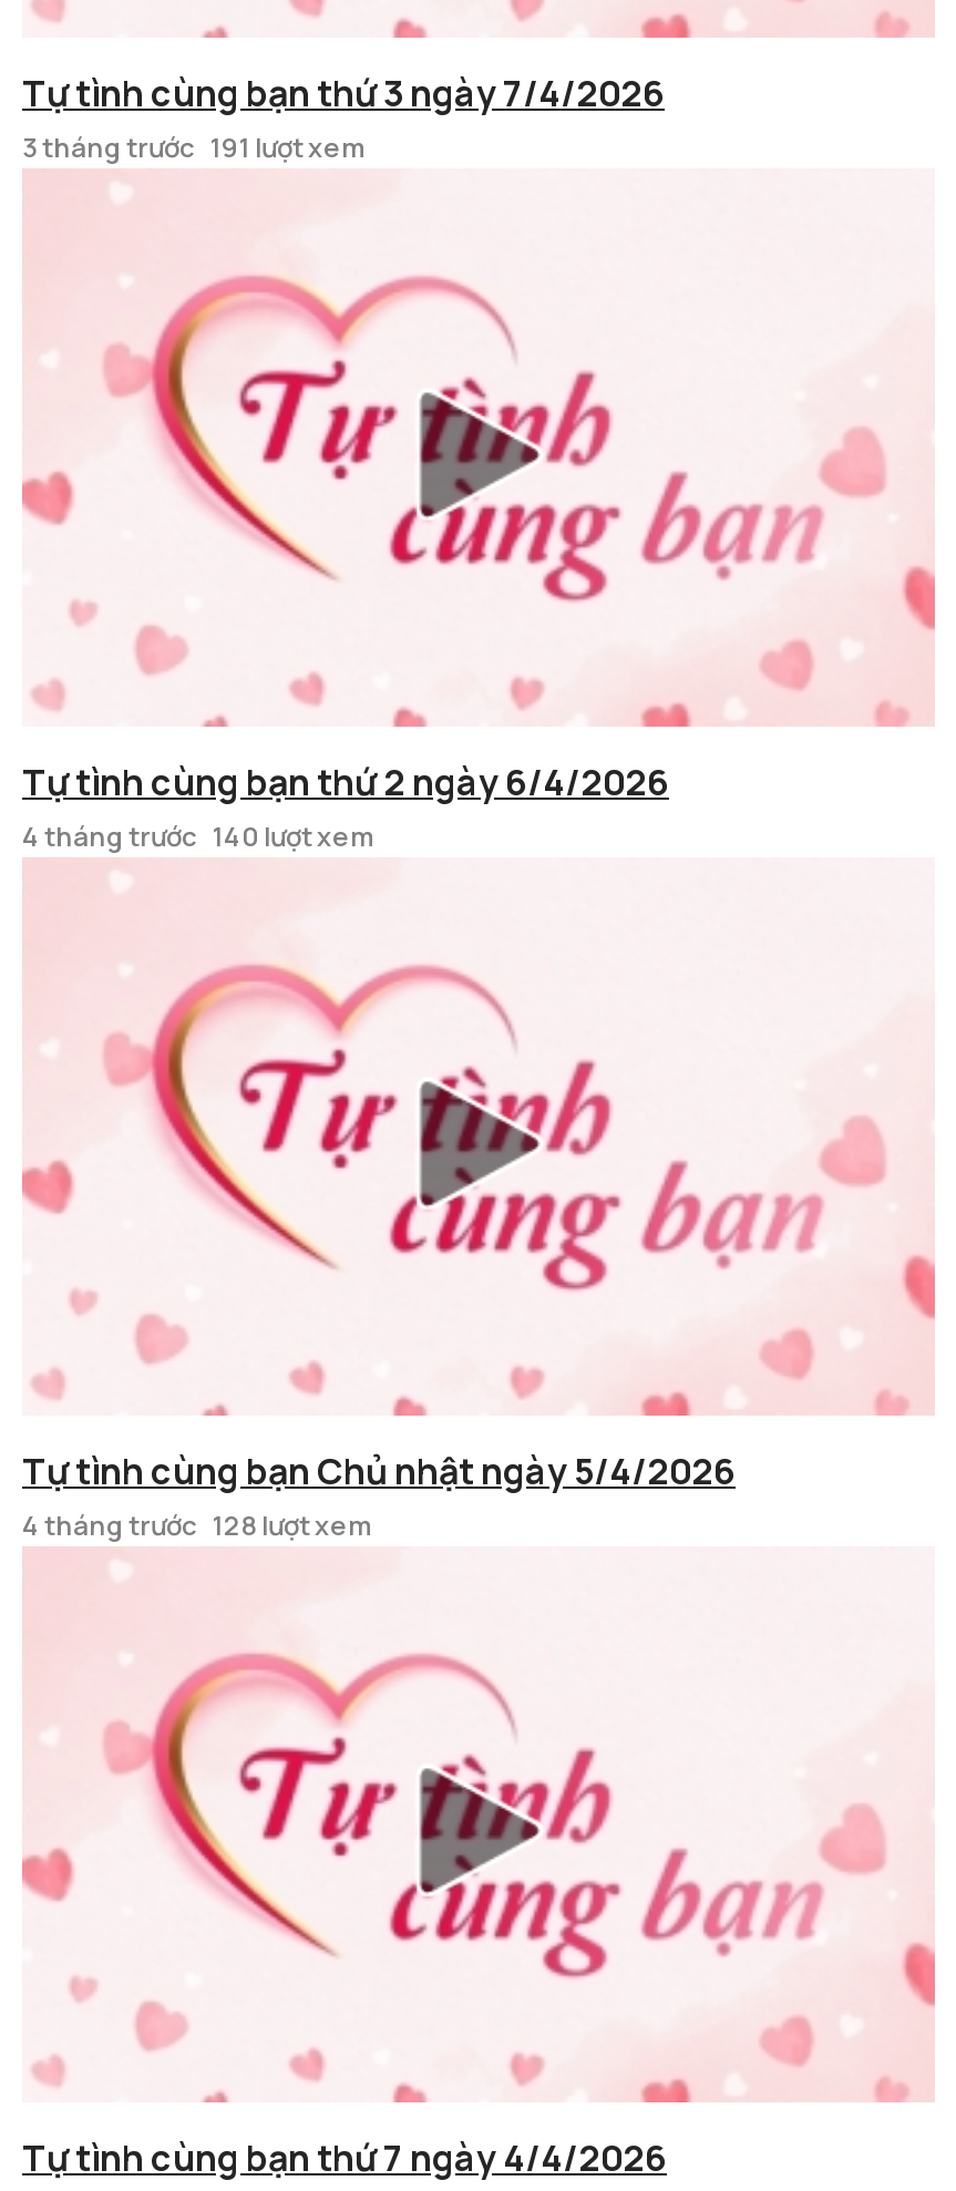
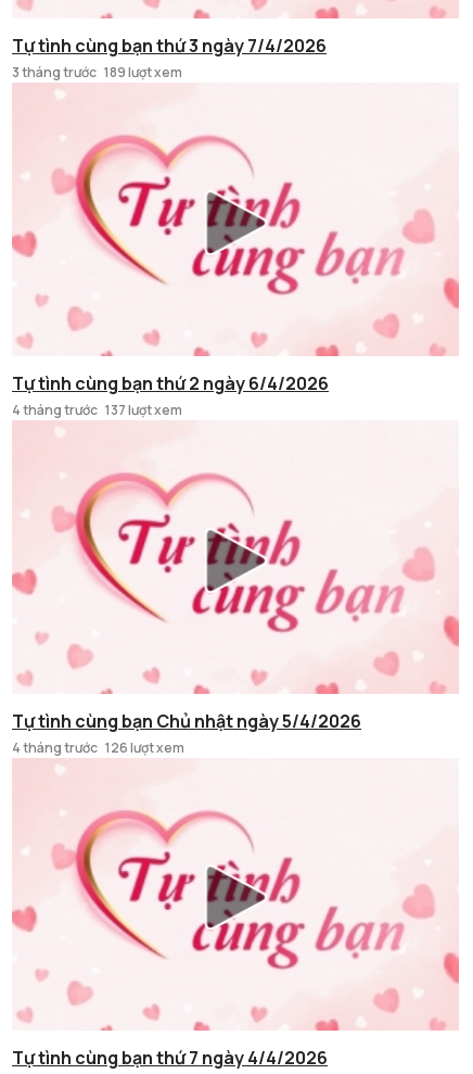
- 3 tháng trước 191 lượt xem
+ 3 tháng trước 189 lượt xem

- 4 tháng trước 140 lượt xem
+ 4 tháng trước 137 lượt xem

- 4 tháng trước 128 lượt xem
+ 4 tháng trước 126 lượt xem
